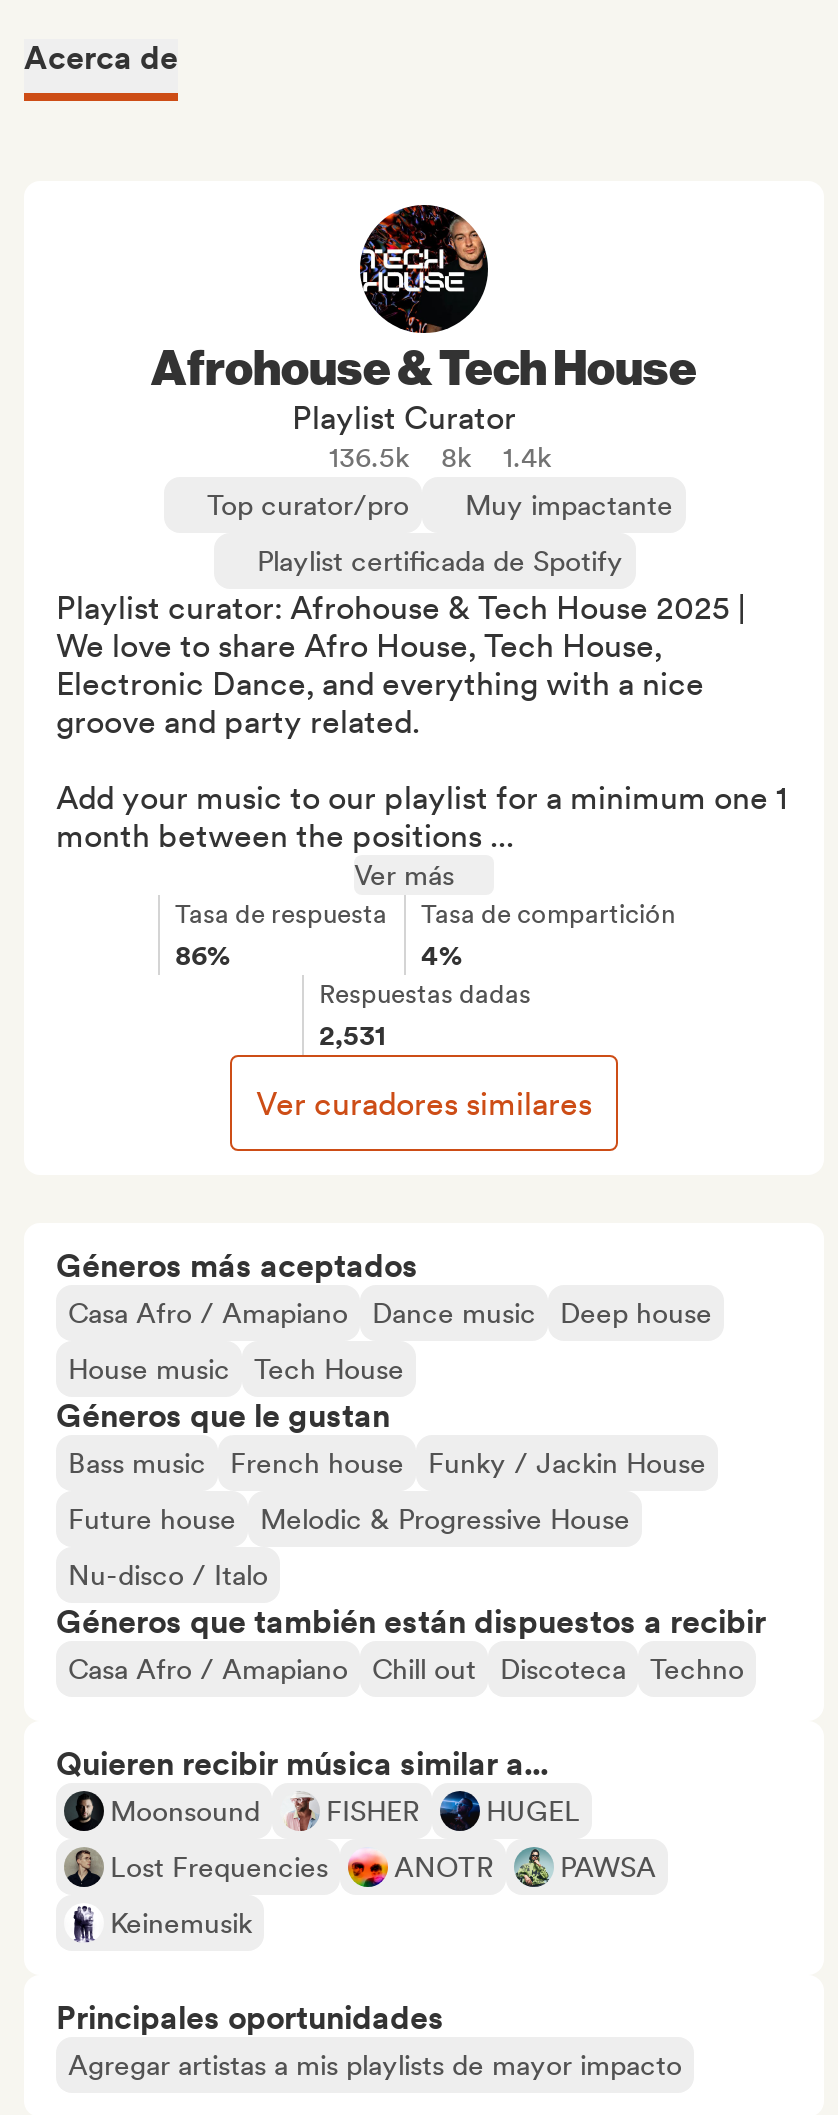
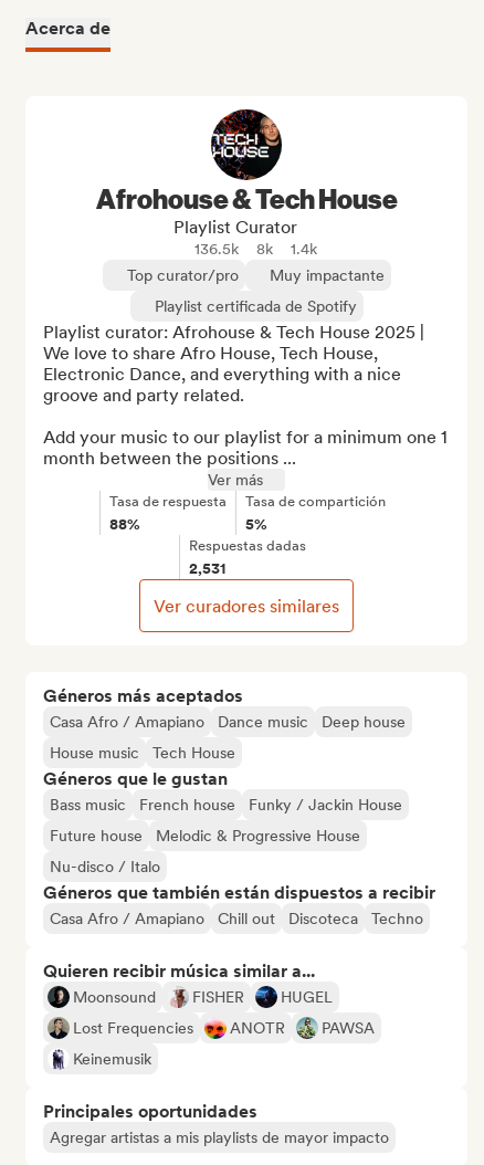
- 86%
+ 88%

- 4%
+ 5%
